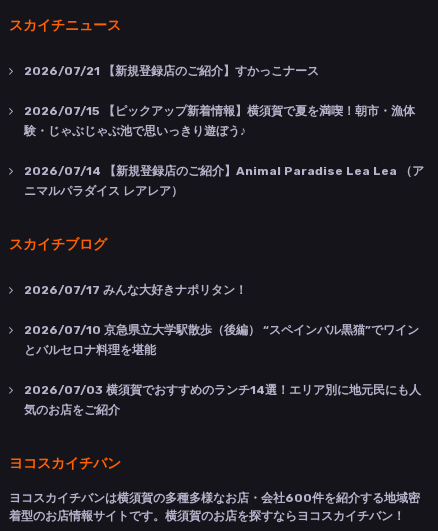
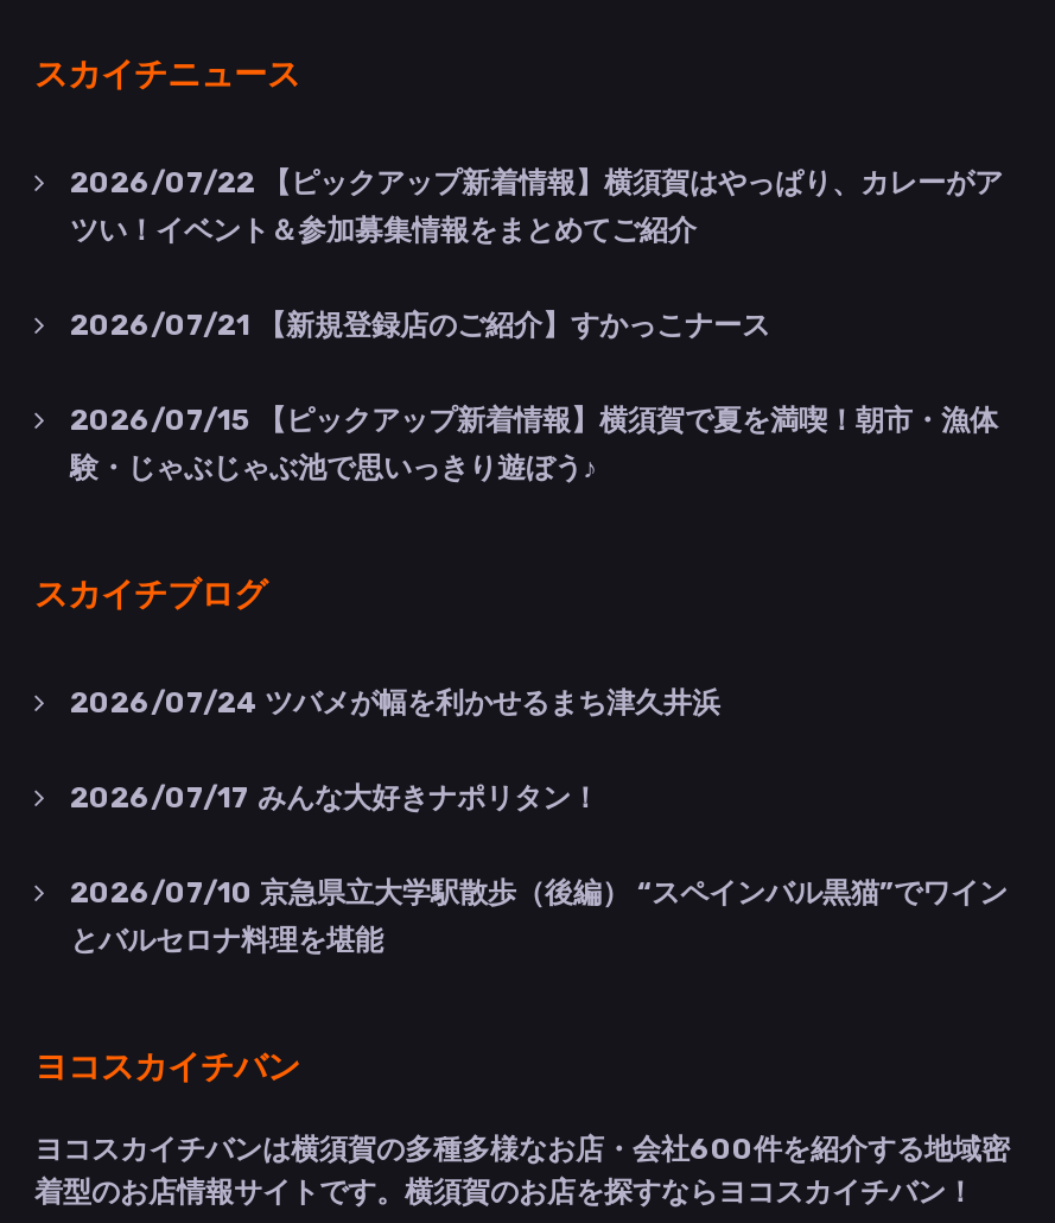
+ 2026/07/22【ピックアップ新着情報】横須賀はやっぱり、カレーがア
+ ツい！イベント＆参加募集情報をまとめてご紹介

moved down: 2026/07/21【新規登録店のご紹介】すかっこナース | 2026/07/15【ピックアップ新着情報】横須賀で夏を満喫！朝市・漁体

- 2026/07/14【新規登録店のご紹介】Animal Paradise Lea Lea （ア
- ニマルパラダイス レアレア）

+ 2026/07/24ツバメが幅を利かせるまち津久井浜

moved down: 2026/07/17みんな大好きナポリタン！ | 2026/07/10京急県立大学駅散歩（後編） “スペインバル黒猫”でワイン | とバルセロナ料理を堪能

- 2026/07/03横須賀でおすすめのランチ14選！エリア別に地元民にも人
- 気のお店をご紹介
